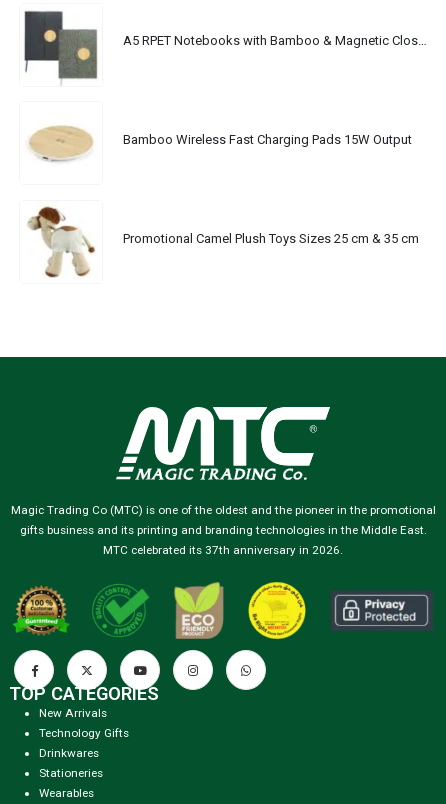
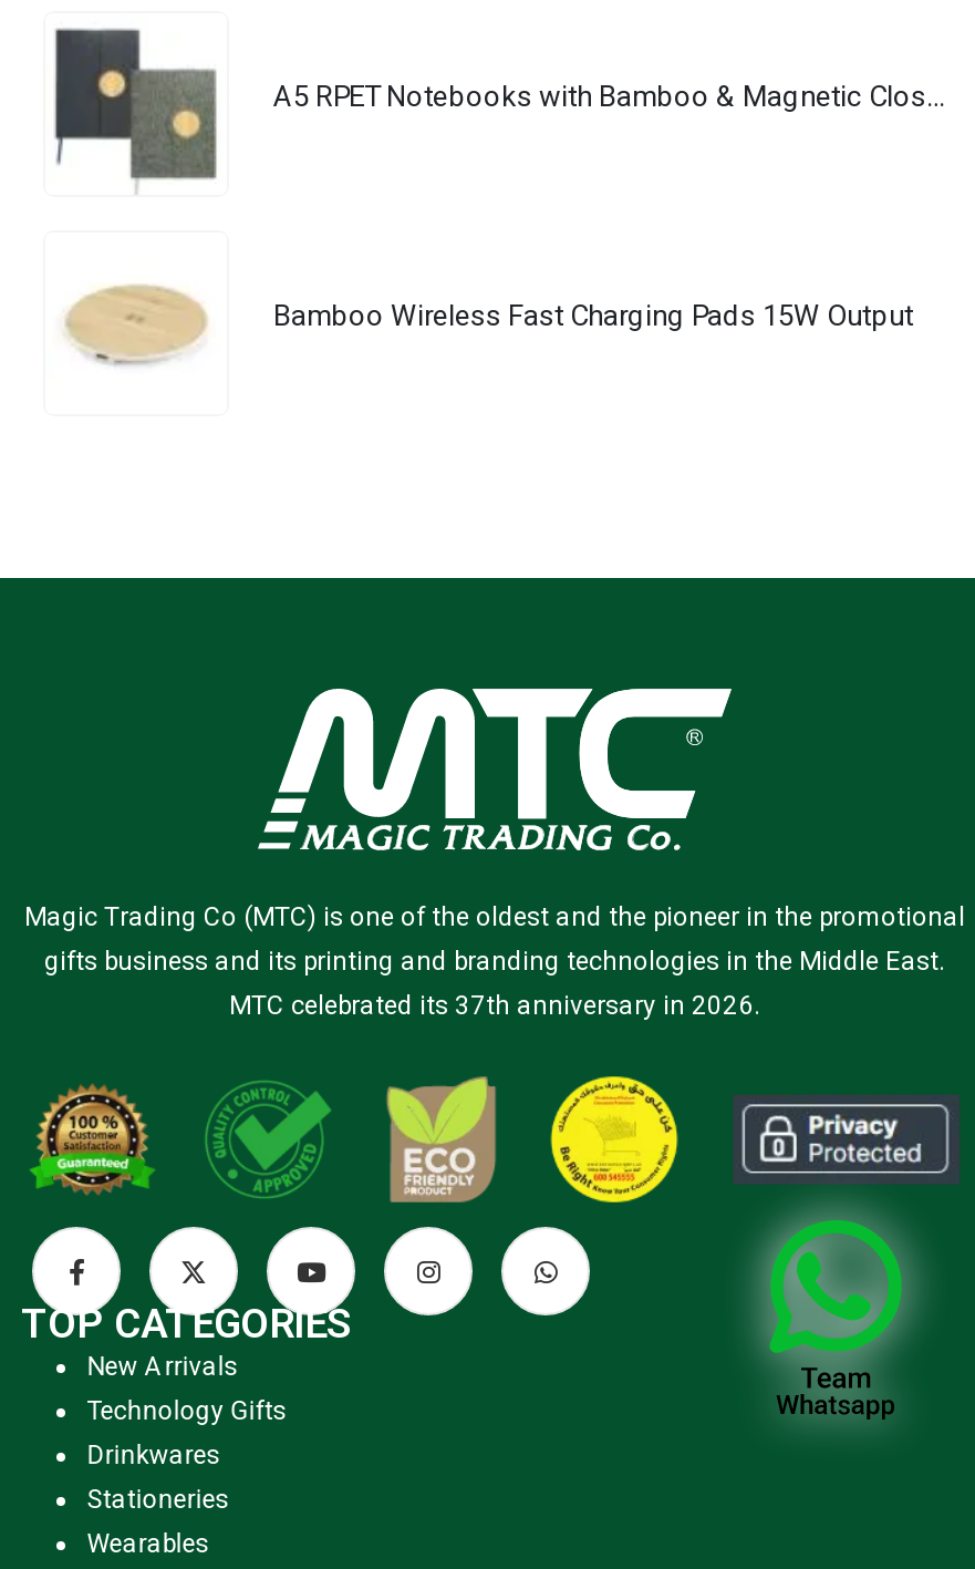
- [image]
- Promotional Camel Plush Toys Sizes 25 cm & 35 cm

+ [image]
